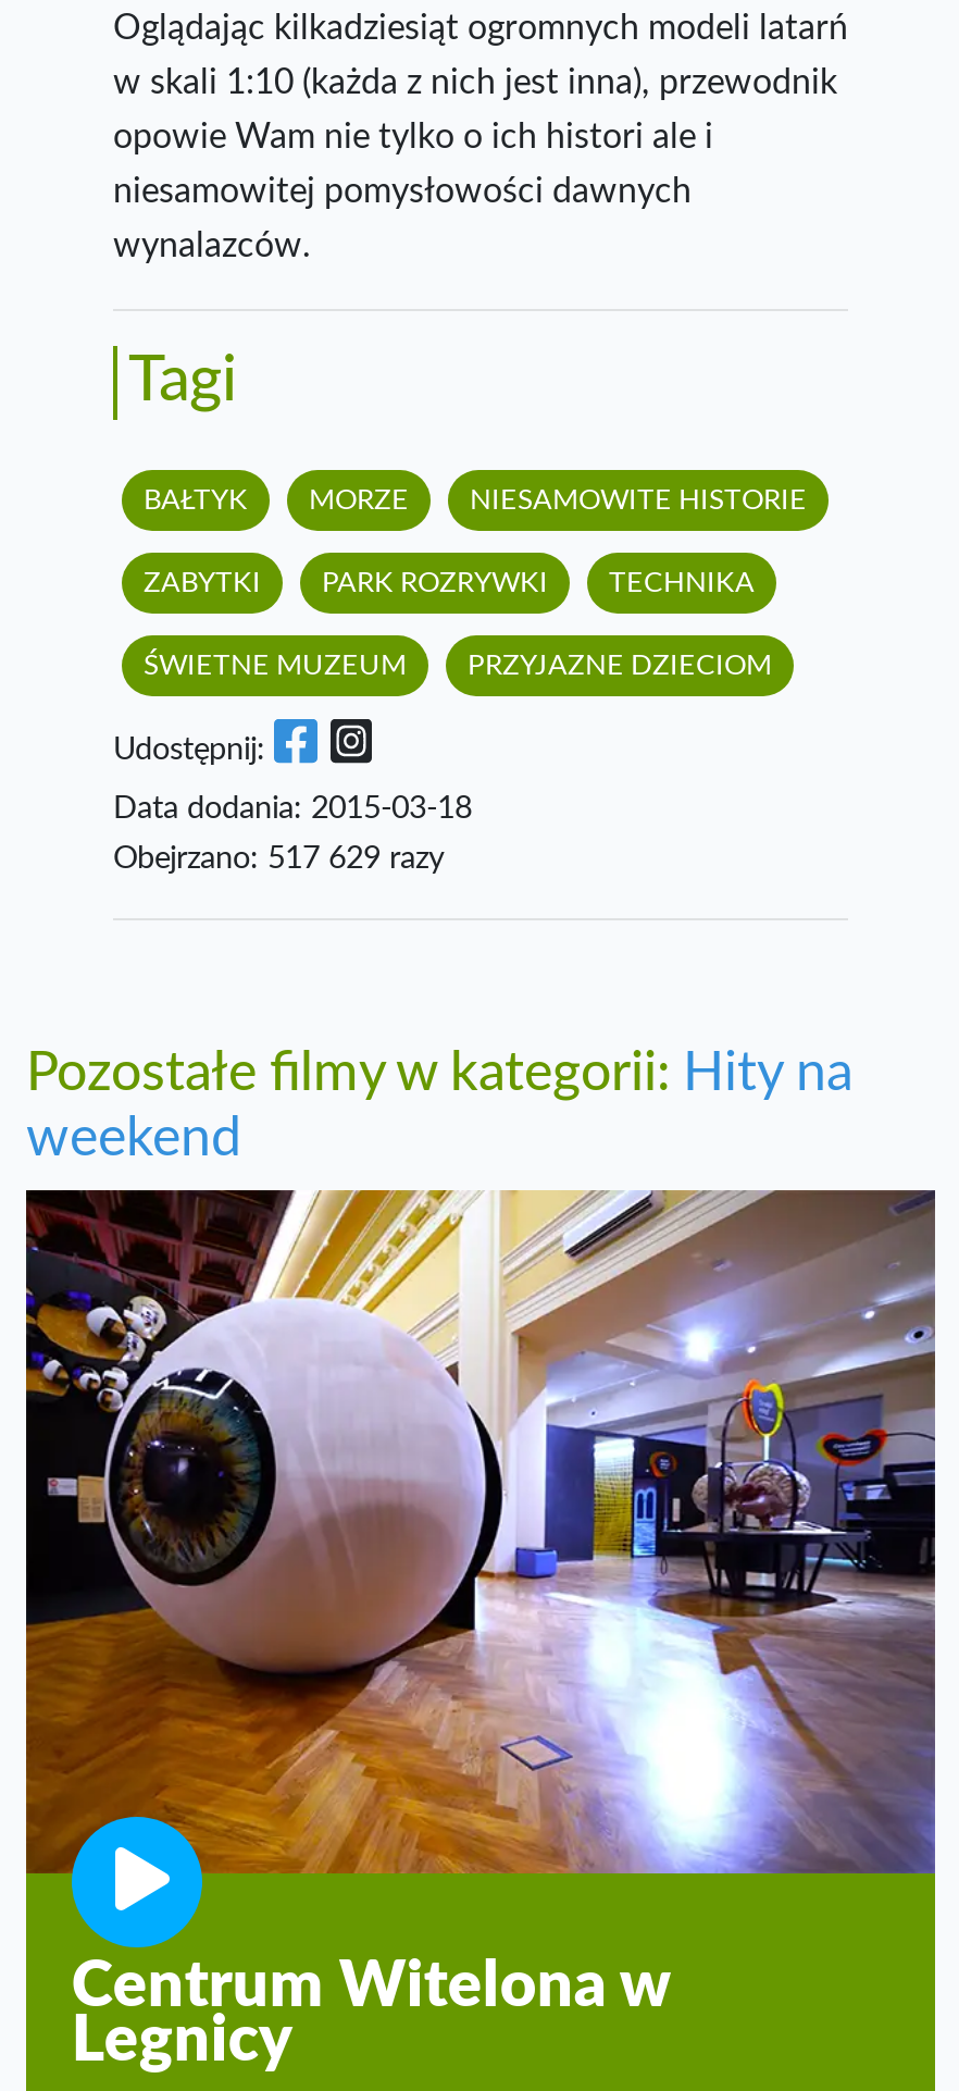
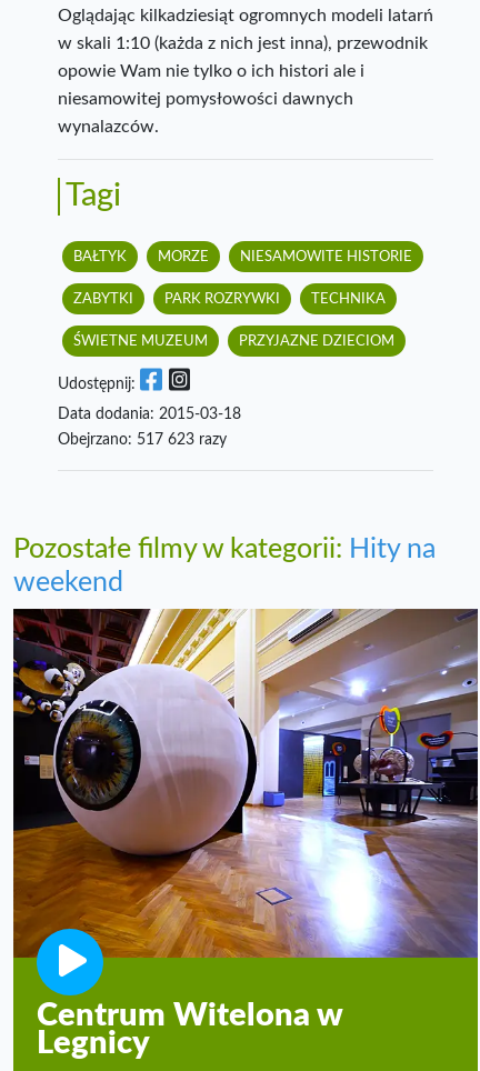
- Obejrzano: 517 629 razy
+ Obejrzano: 517 623 razy
